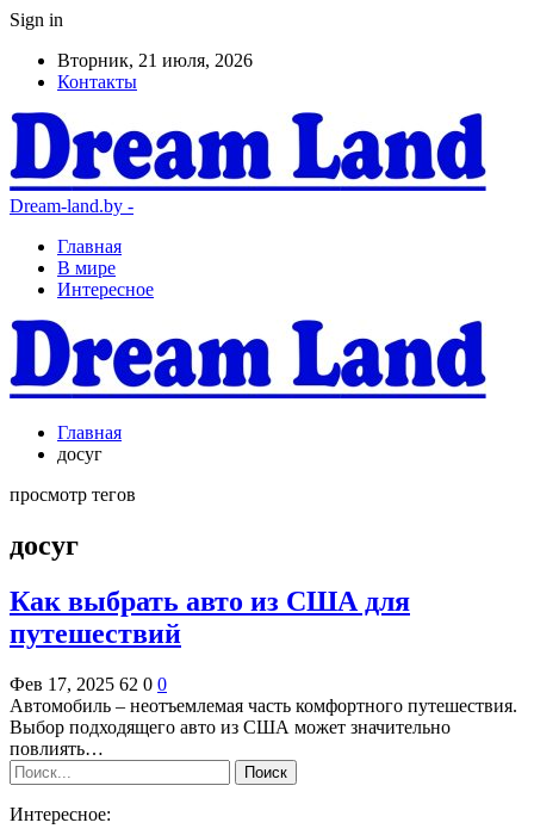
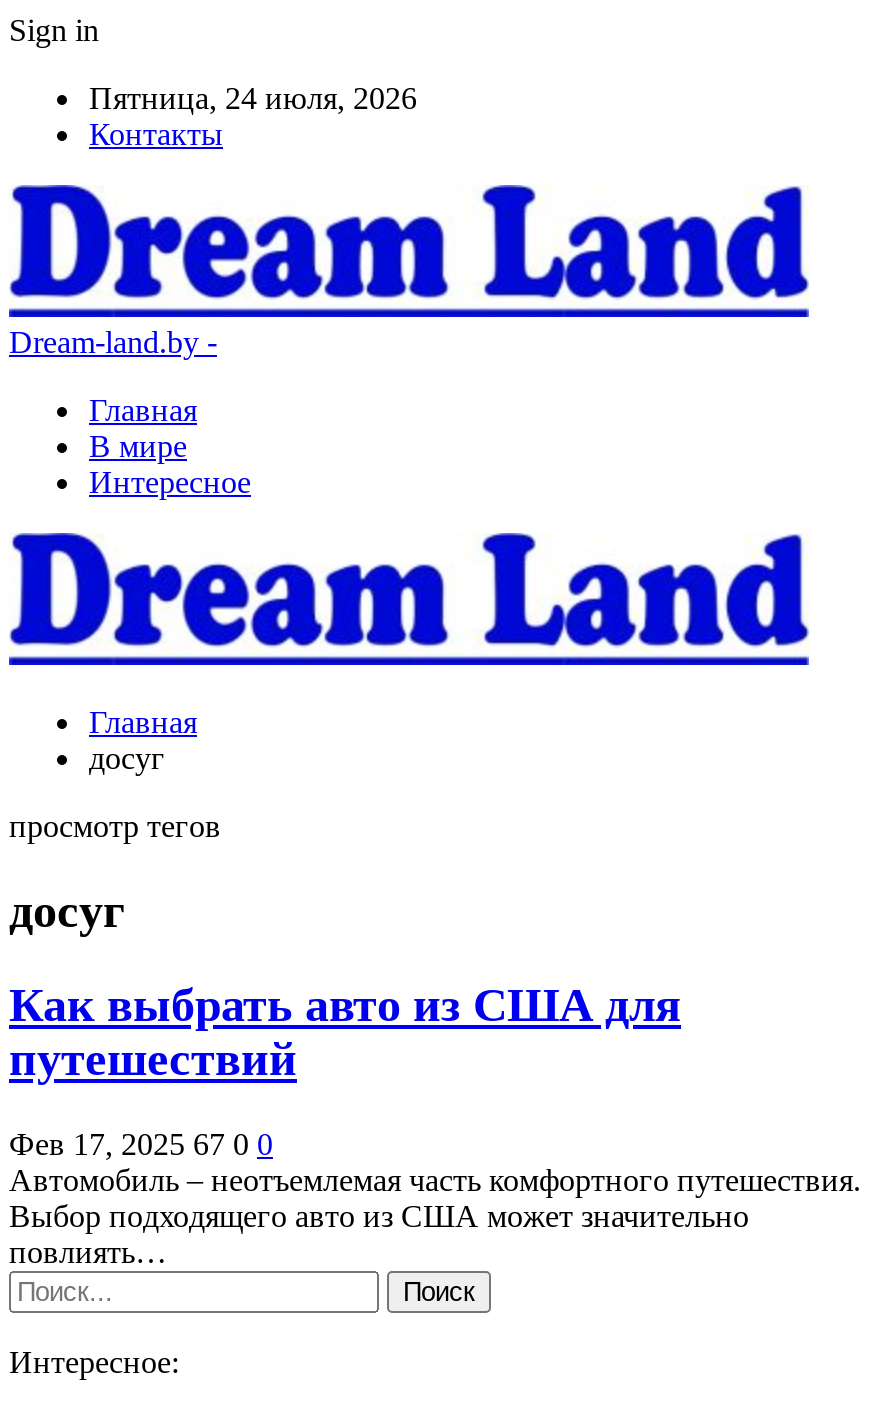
- Вторник, 21 июля, 2026
+ Пятница, 24 июля, 2026

- Фев 17, 2025 62 0 0
+ Фев 17, 2025 67 0 0
